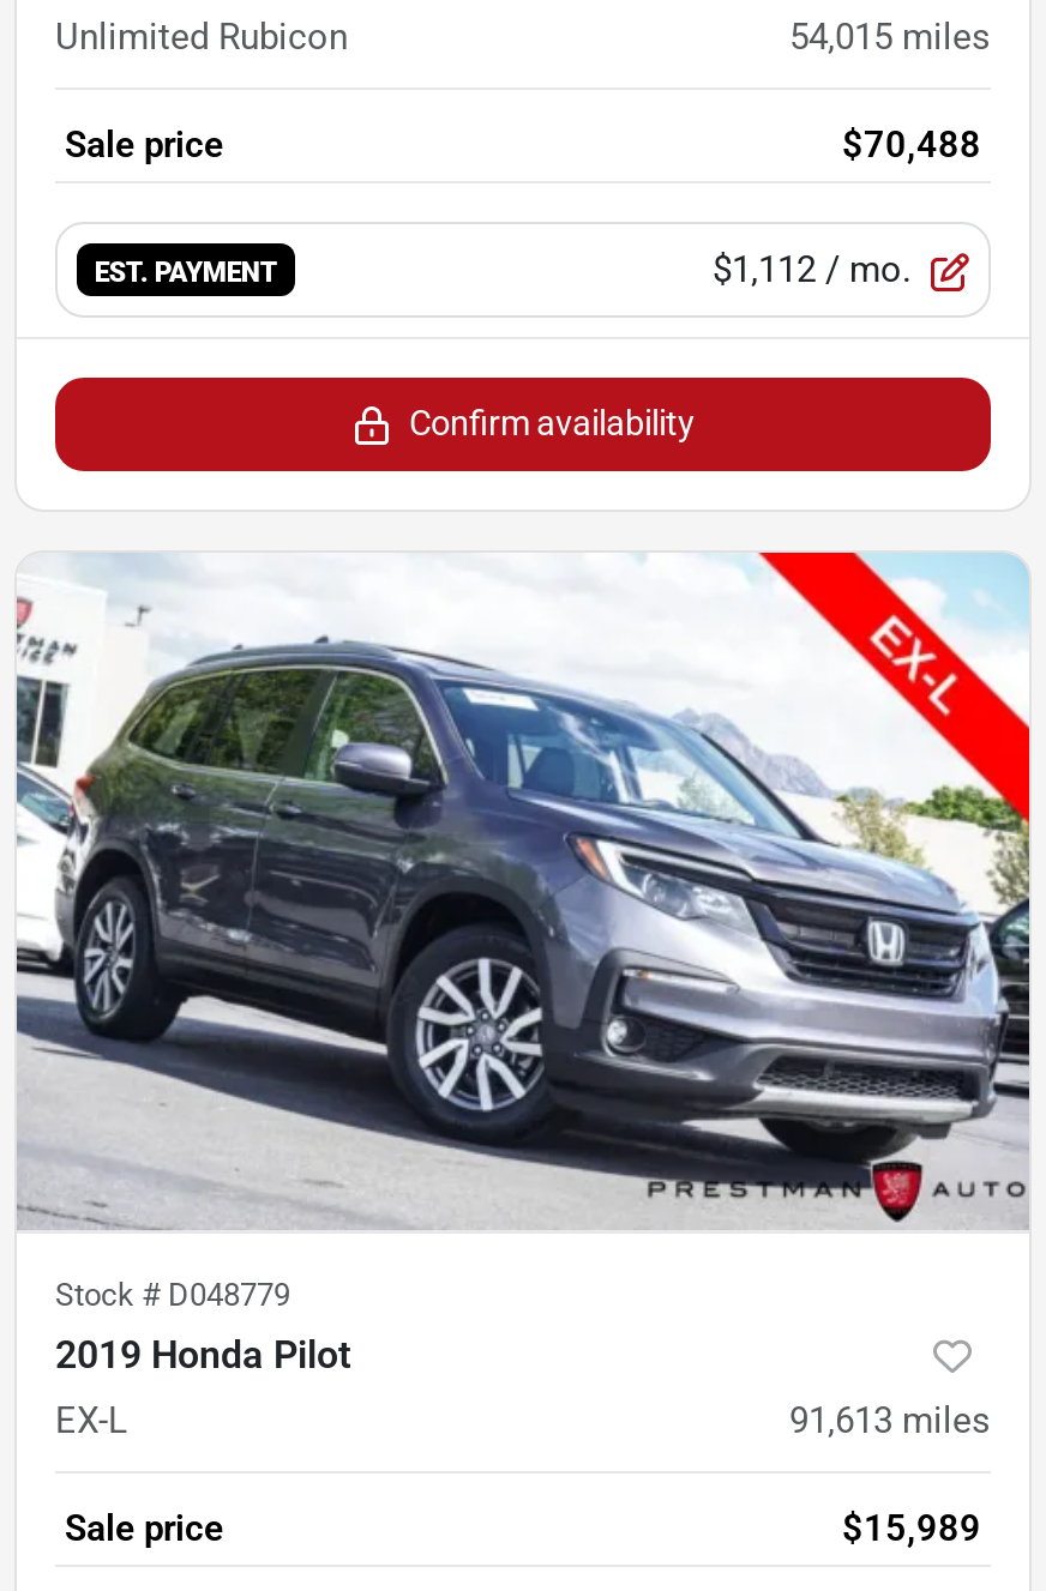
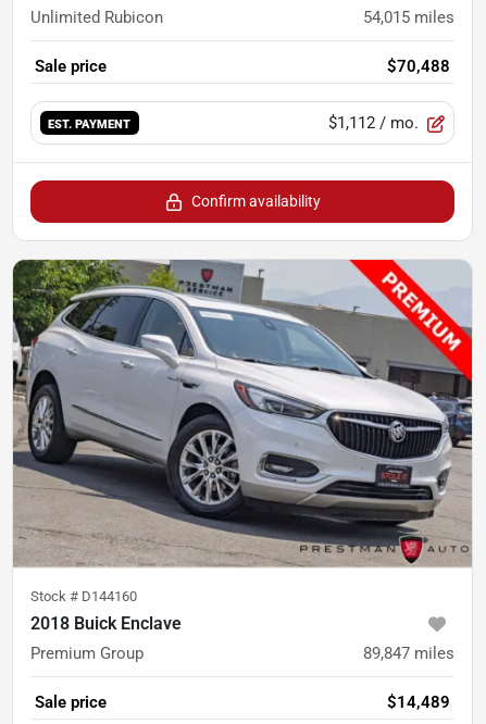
- [image]
- Stock #D048779
- 2019 Honda Pilot
+ [image]
+ Stock #D144160
+ 2018 Buick Enclave

- EX-L
- 91,613 miles
+ Premium Group
+ 89,847 miles

- $15,989
+ $14,489
